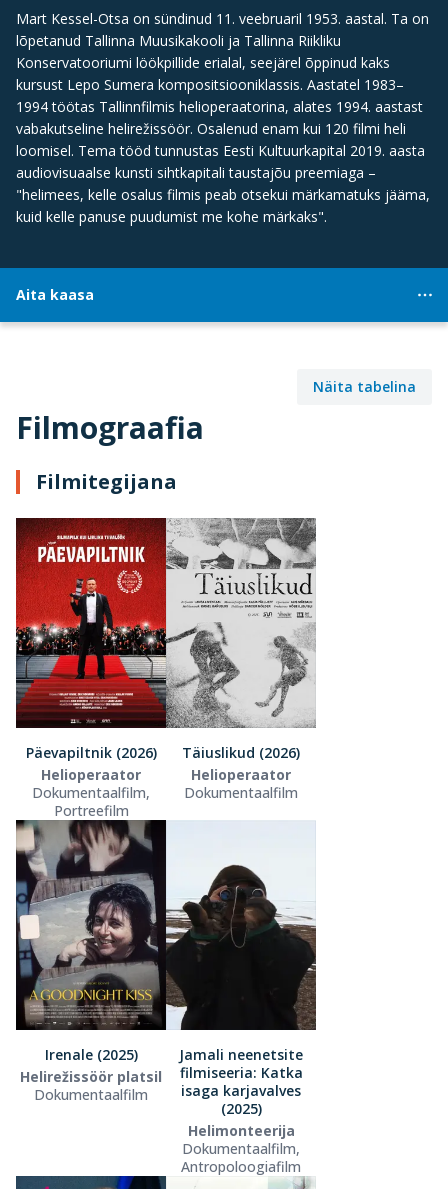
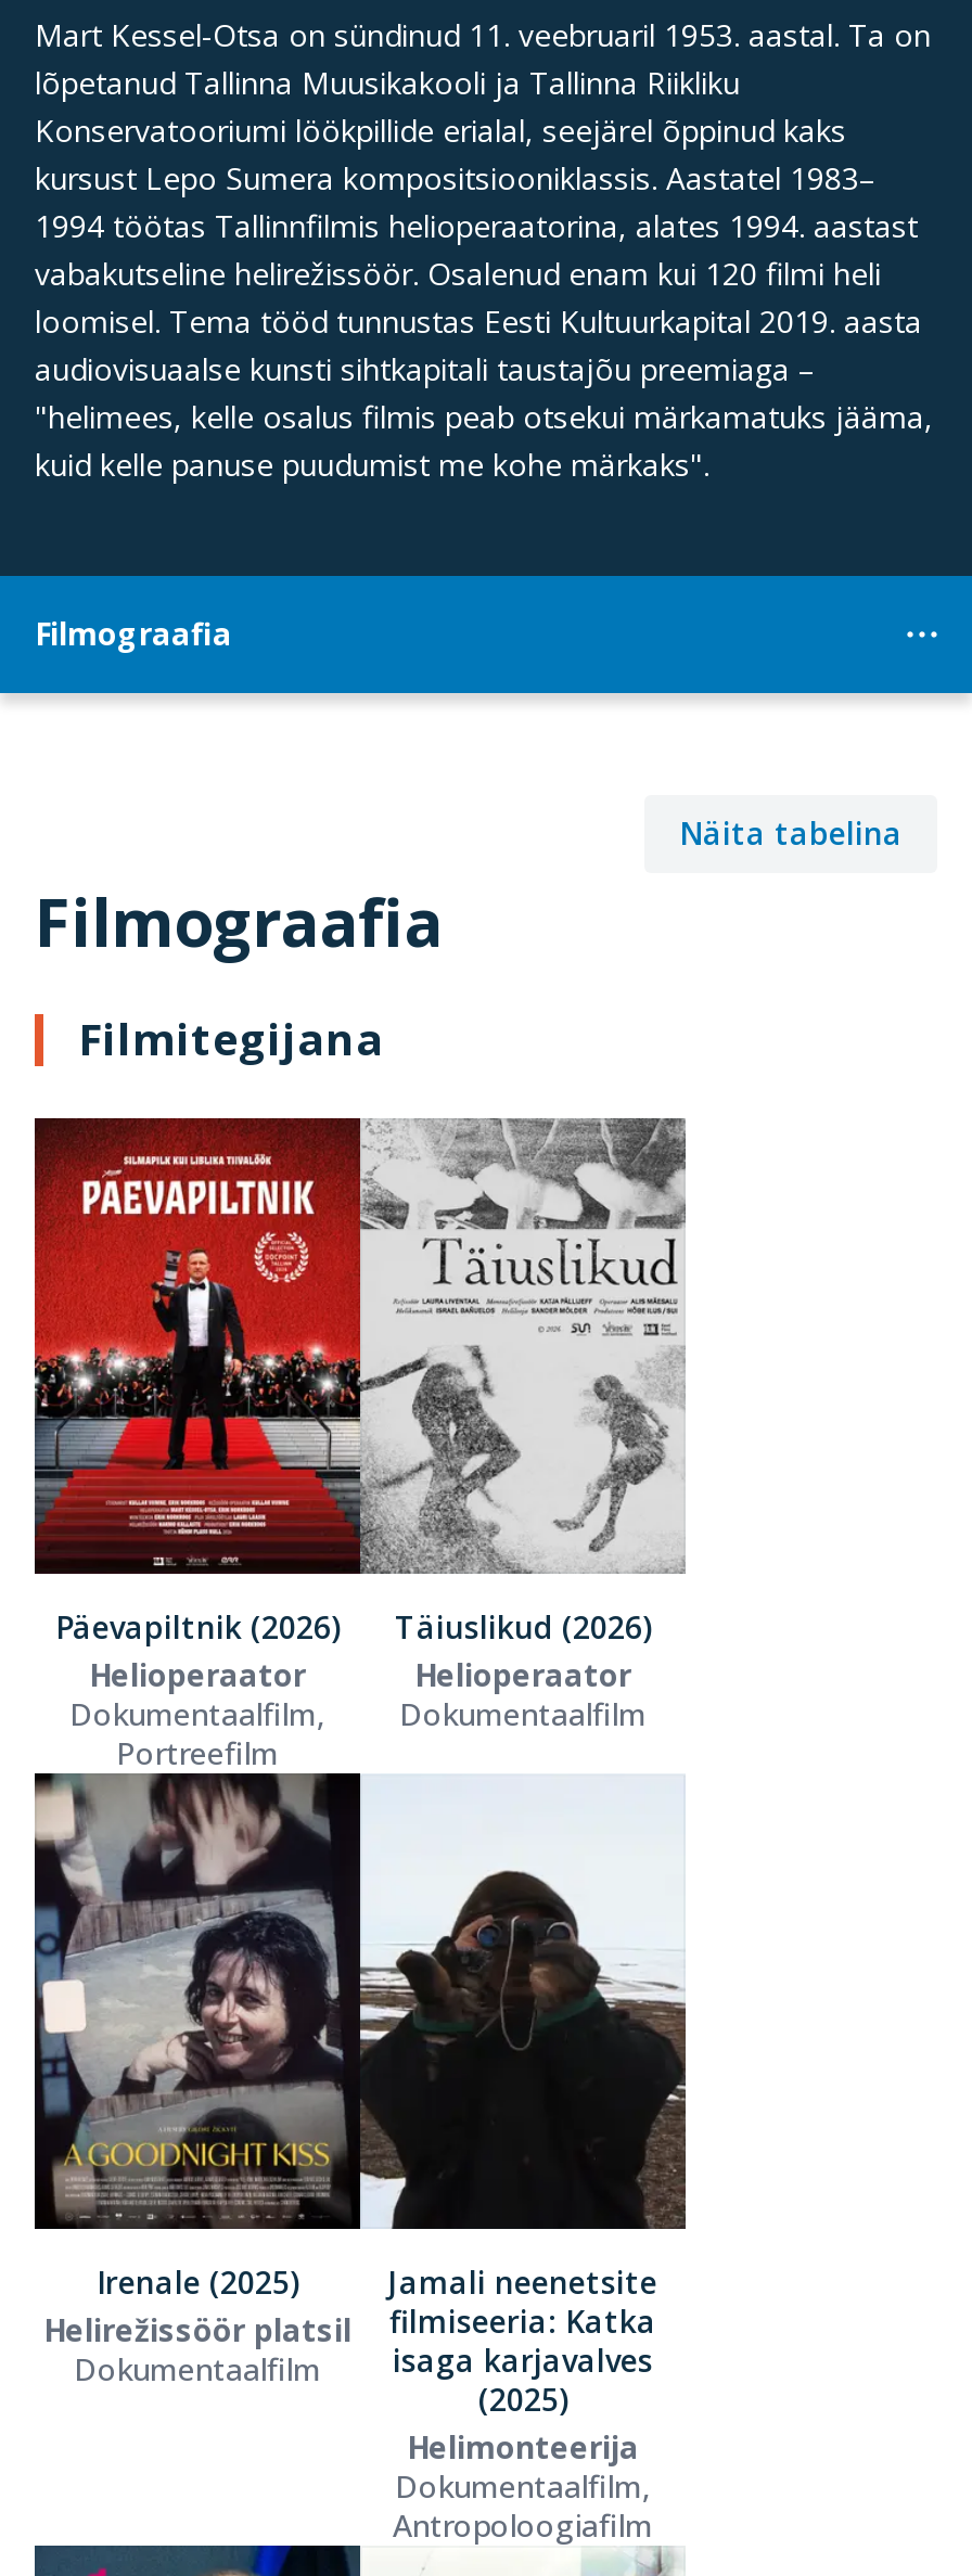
- Aita kaasa
+ Filmograafia
